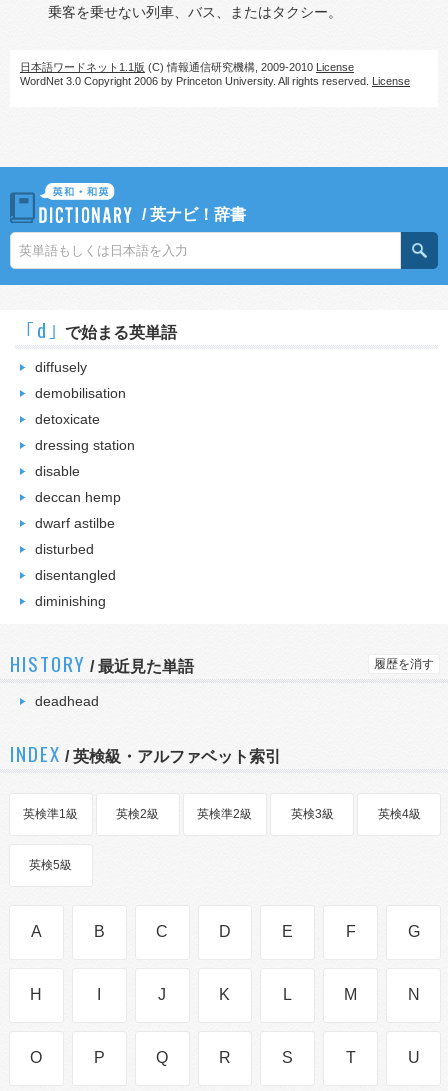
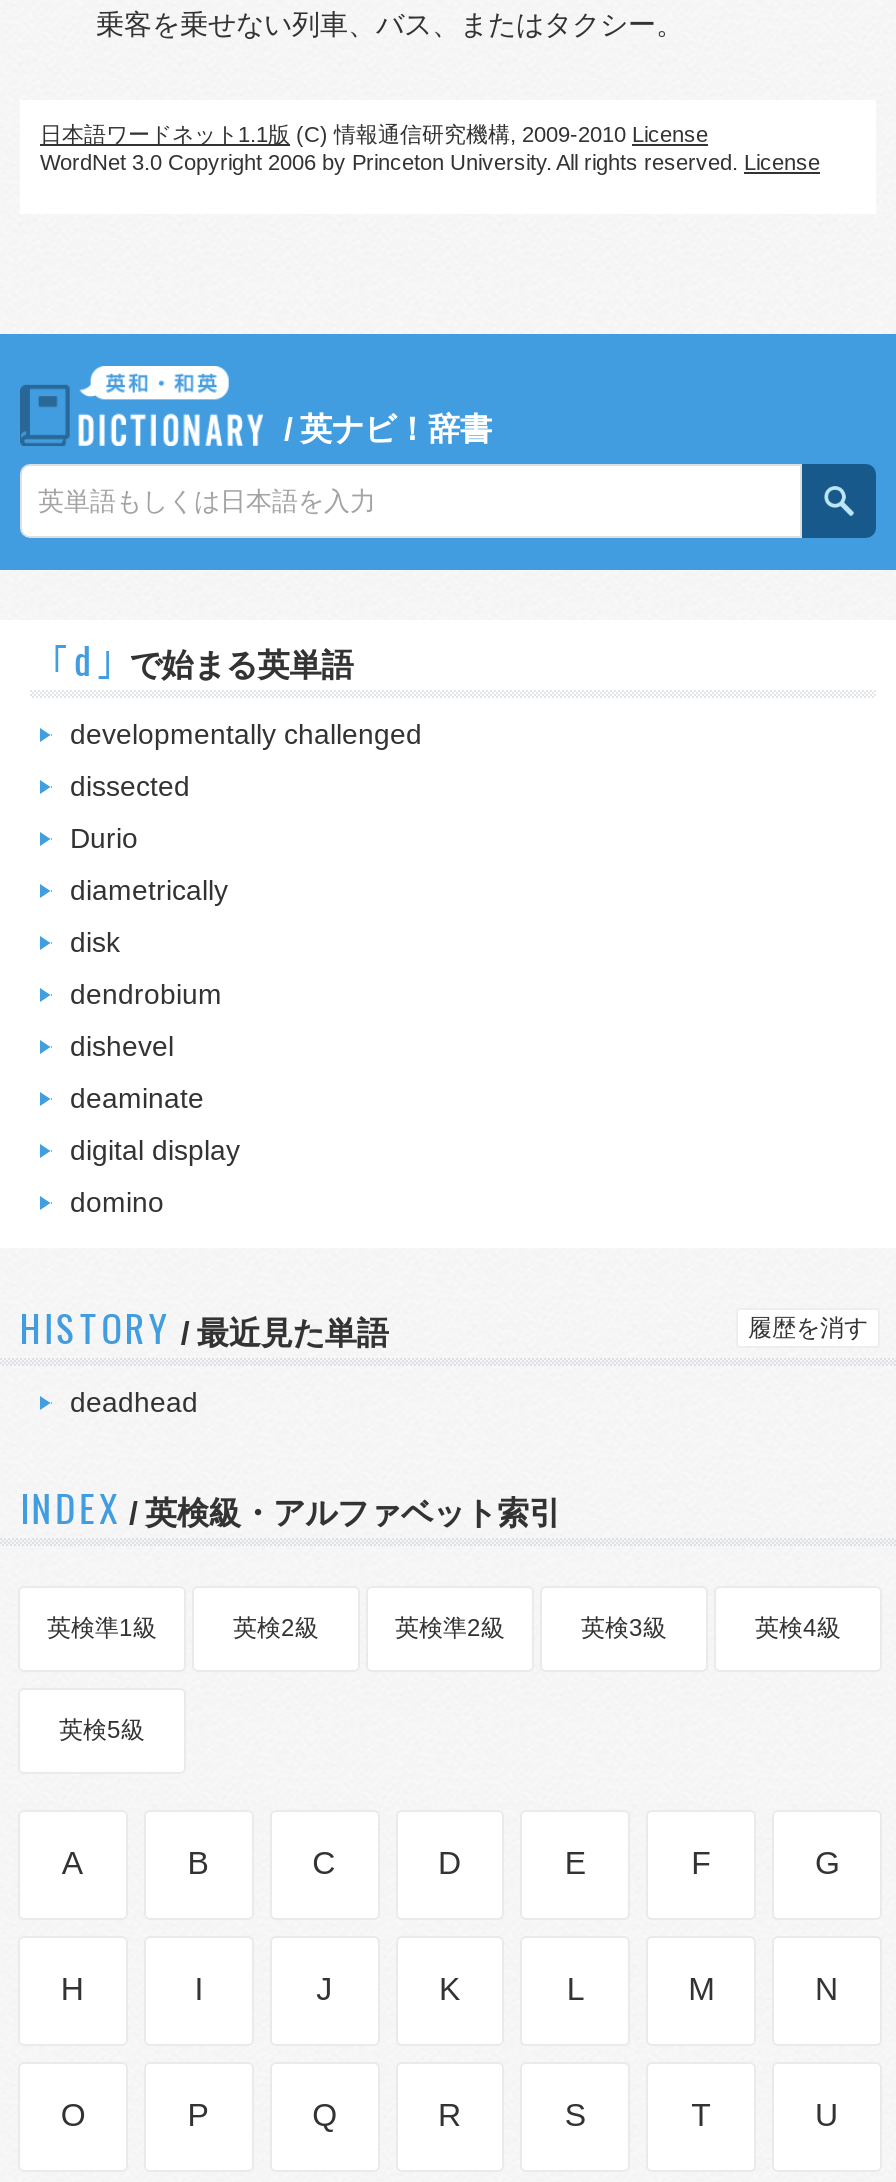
- diffusely
+ developmentally challenged

- demobilisation
+ dissected

- detoxicate
+ Durio

- dressing station
+ diametrically

- disable
+ disk

- deccan hemp
+ dendrobium

- dwarf astilbe
+ dishevel

- disturbed
+ deaminate

- disentangled
+ digital display

- diminishing
+ domino
